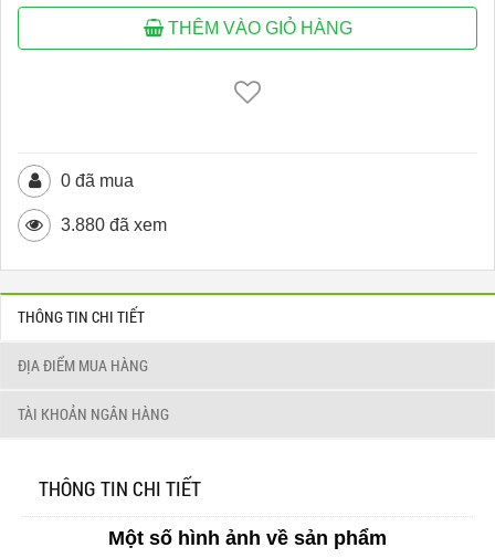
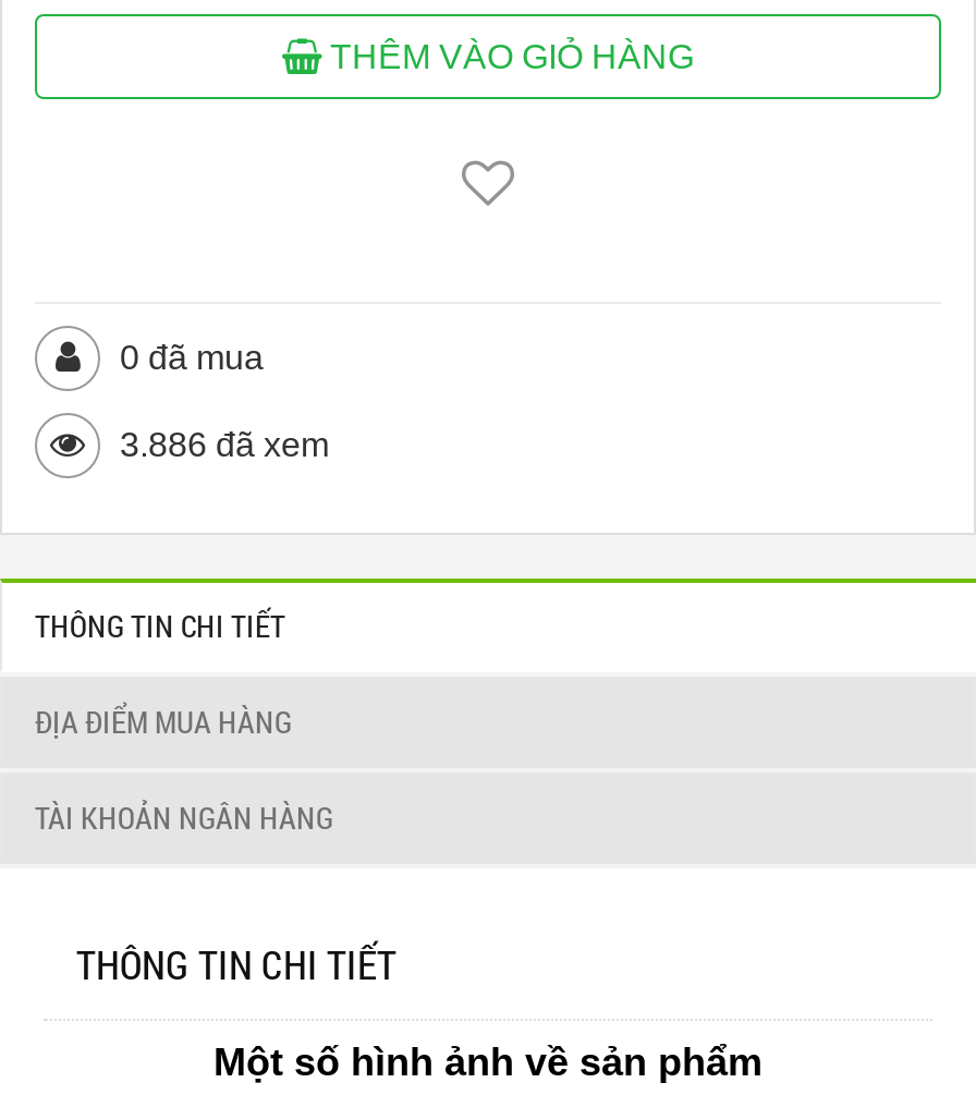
- 3.880 đã xem
+ 3.886 đã xem
